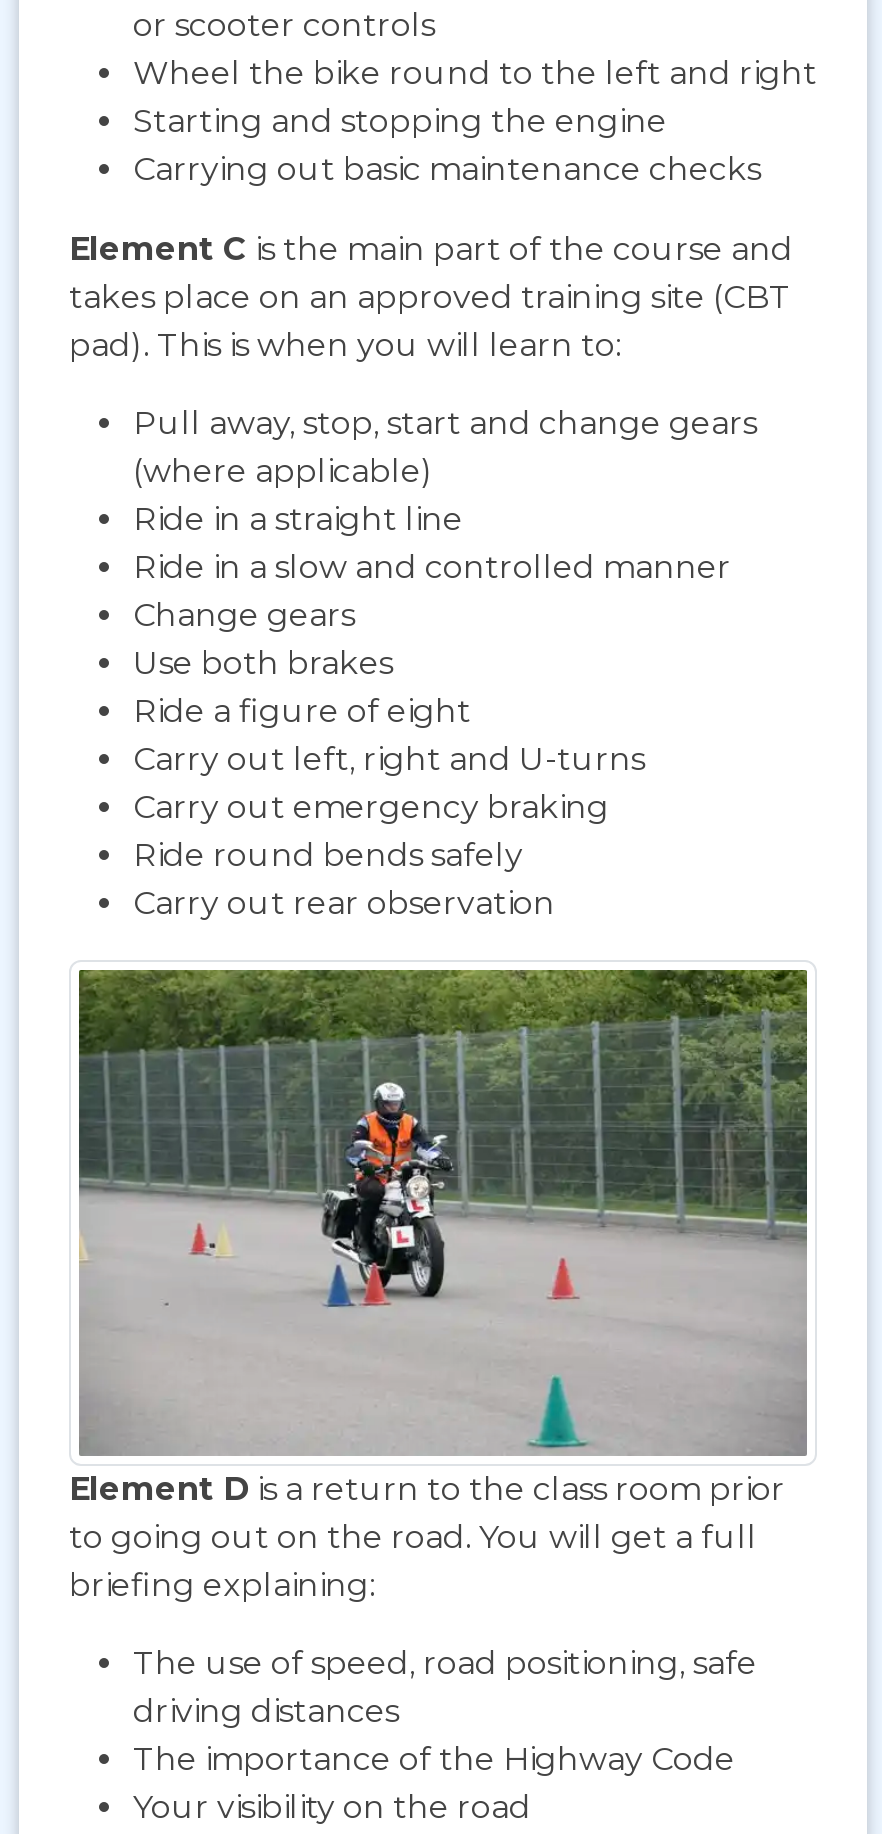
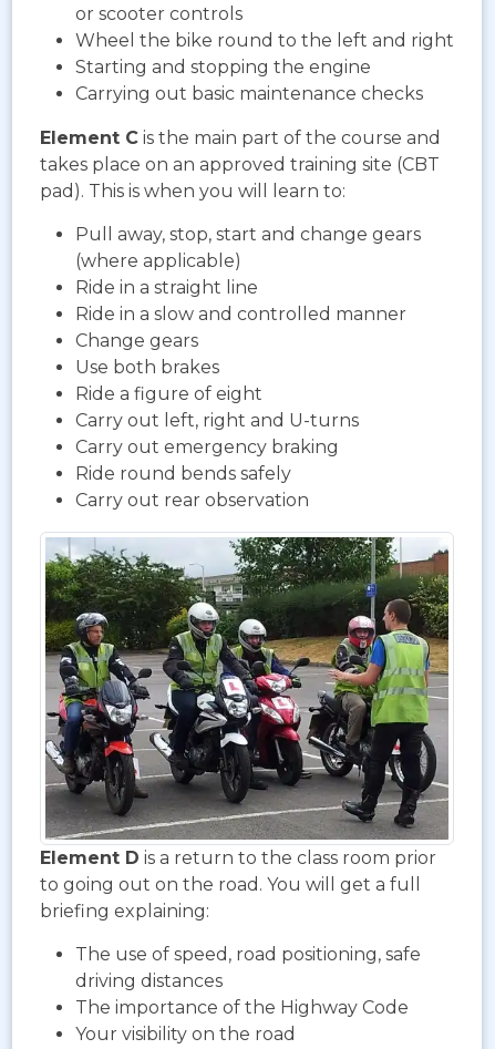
- [image]
+ [image]
